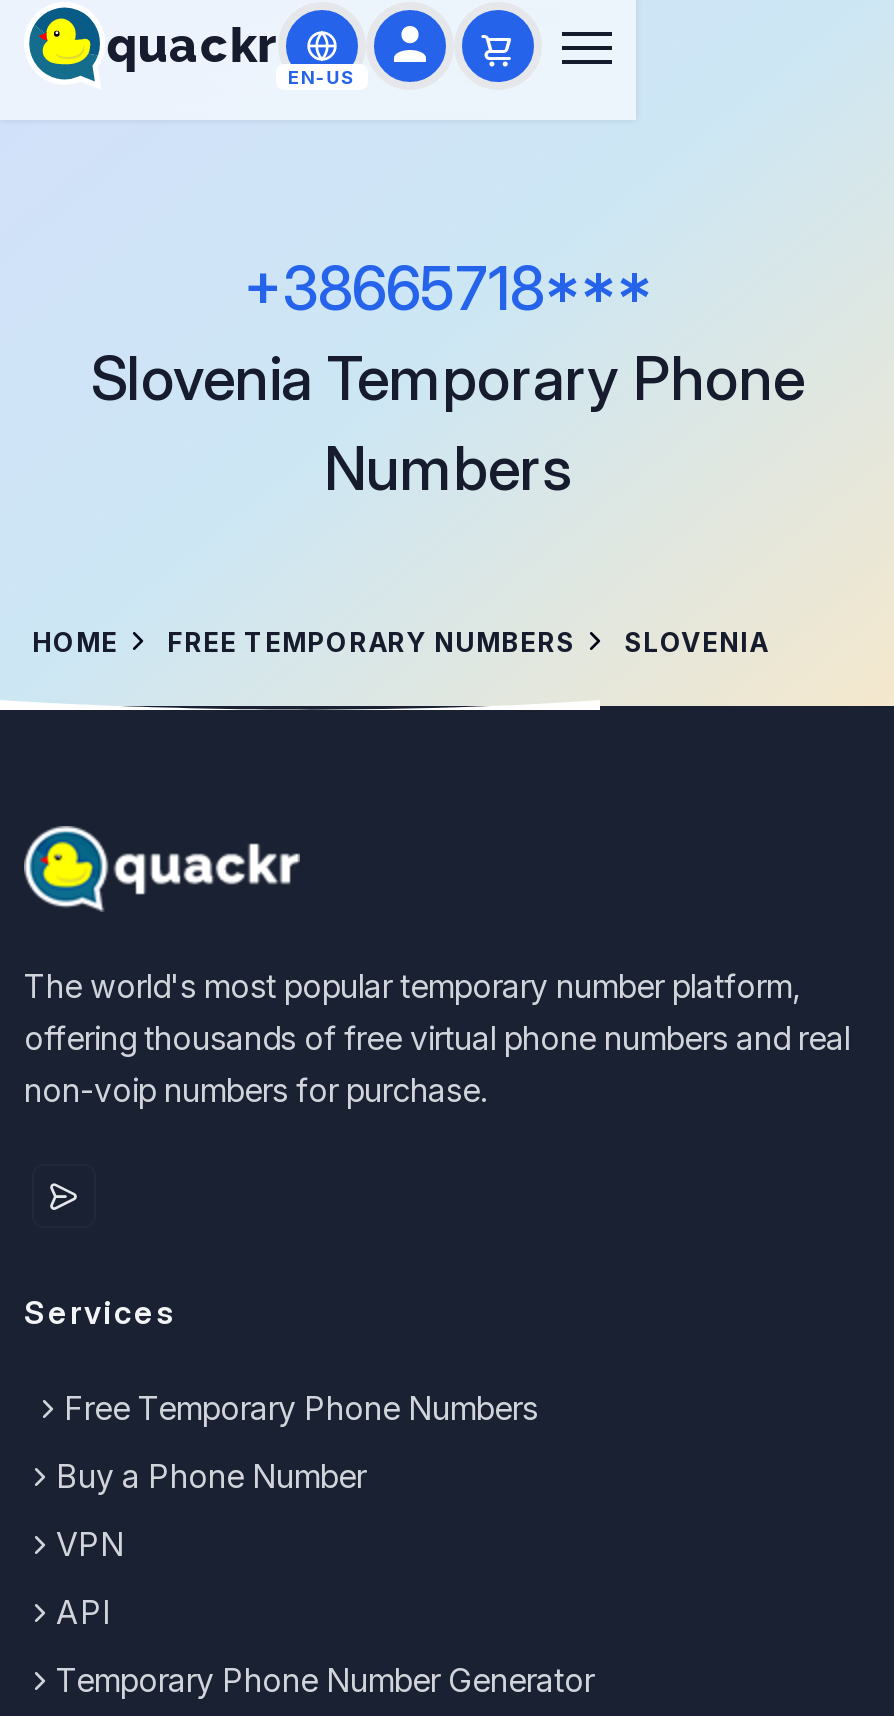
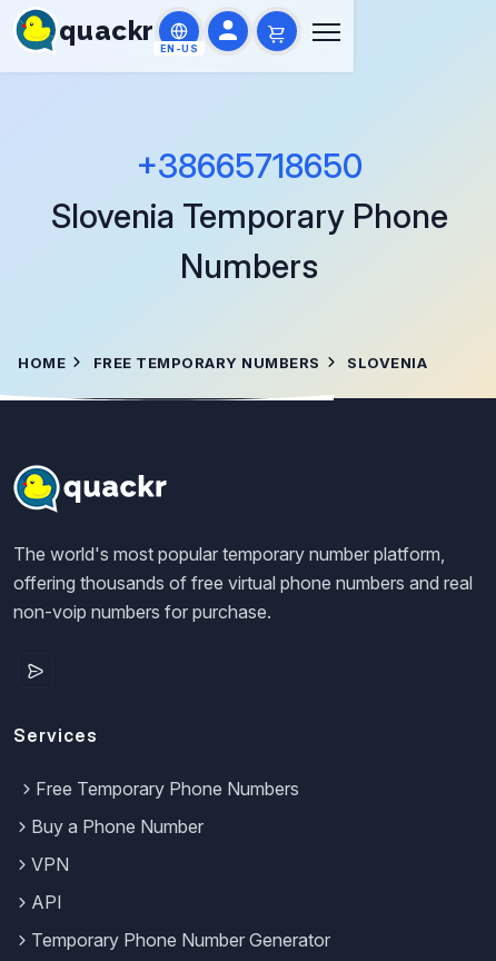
- +38665718***
+ +38665718650
